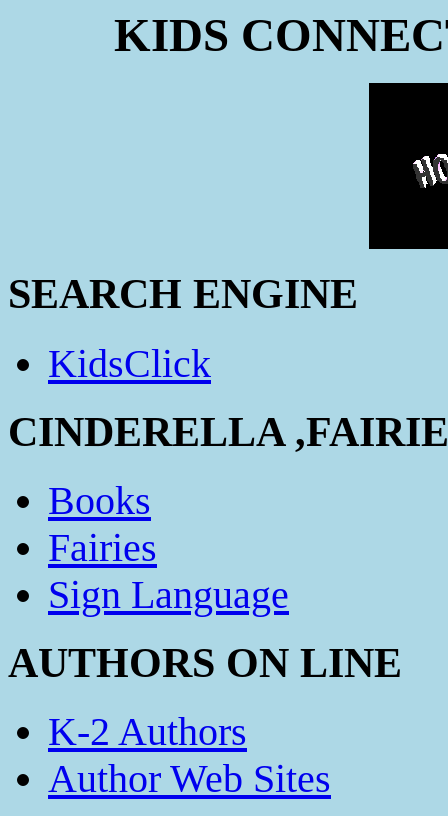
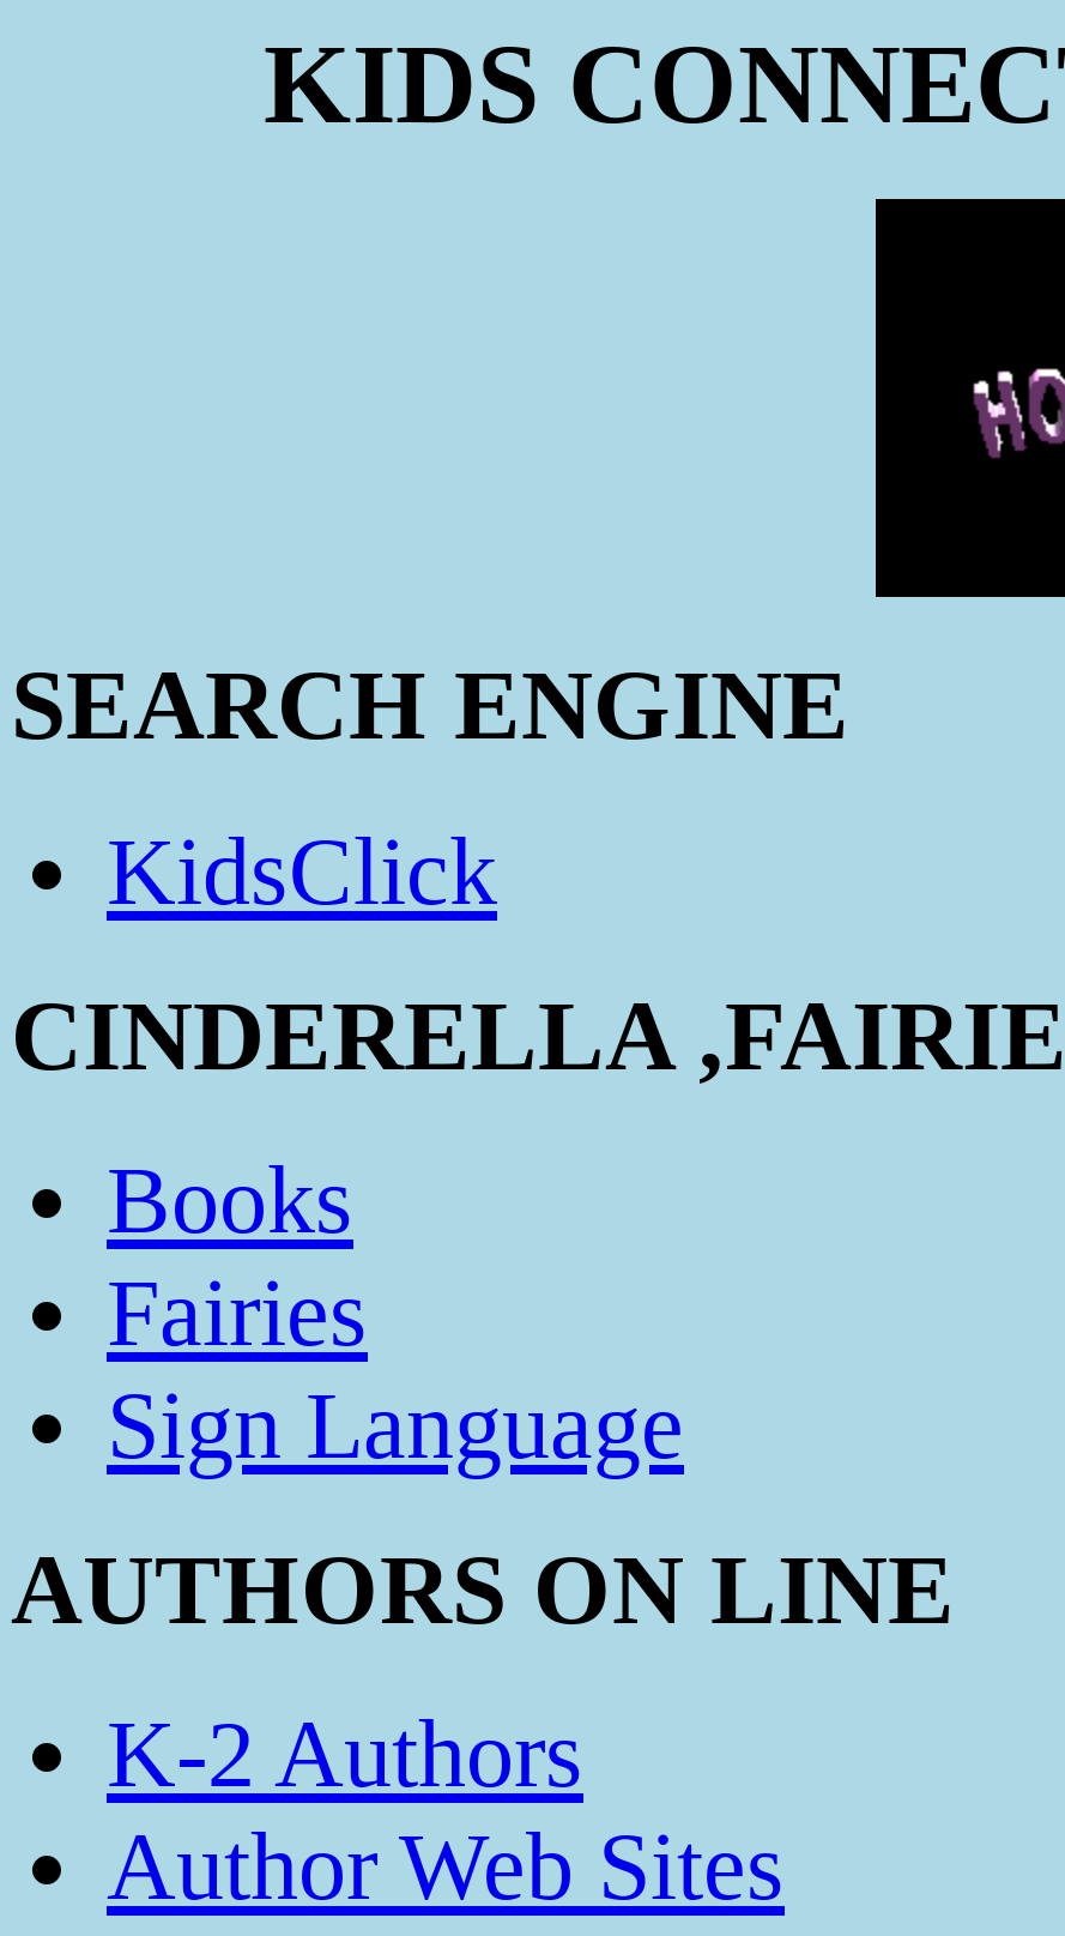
- [image]
+ [image]
